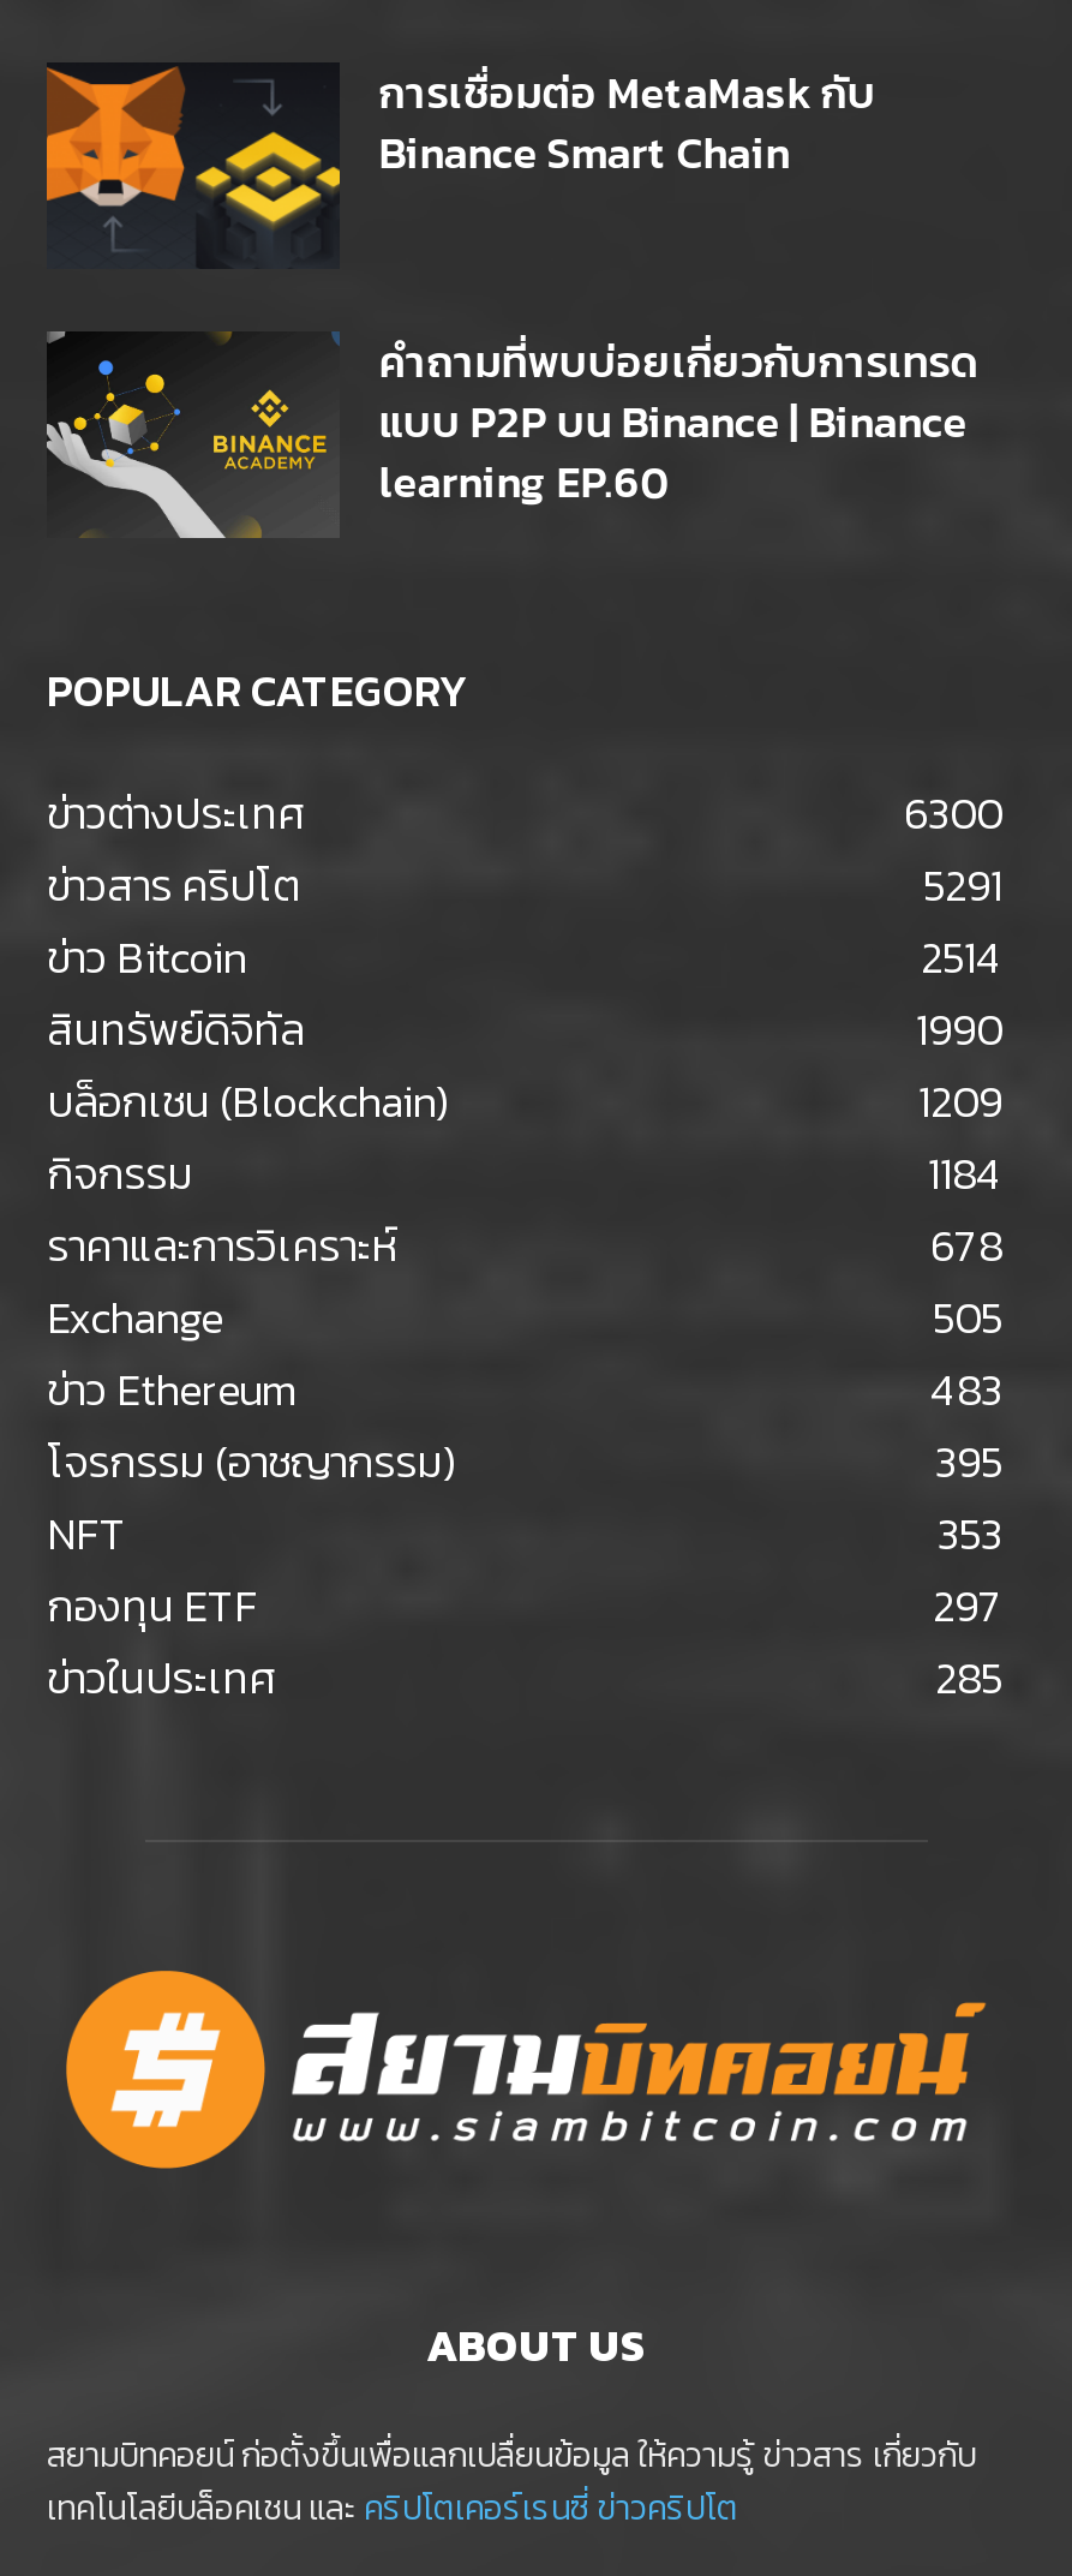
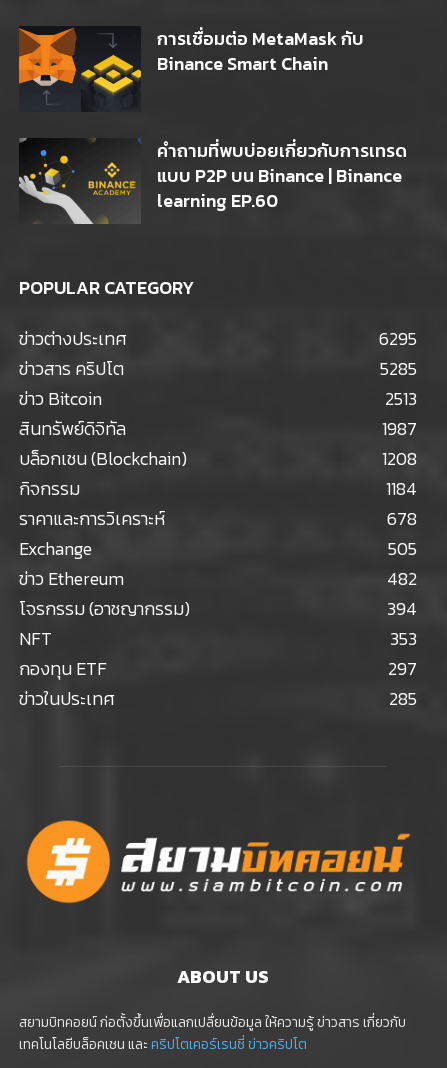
- 6300
+ 6295

- 5291
+ 5285

- 2514
+ 2513

- 1990
+ 1987

- 1209
+ 1208

- 483
+ 482

- 395
+ 394
